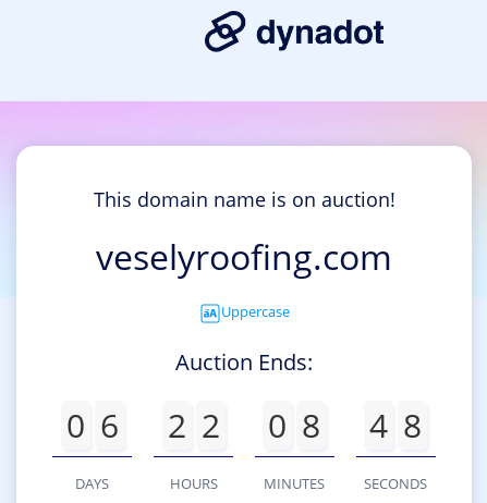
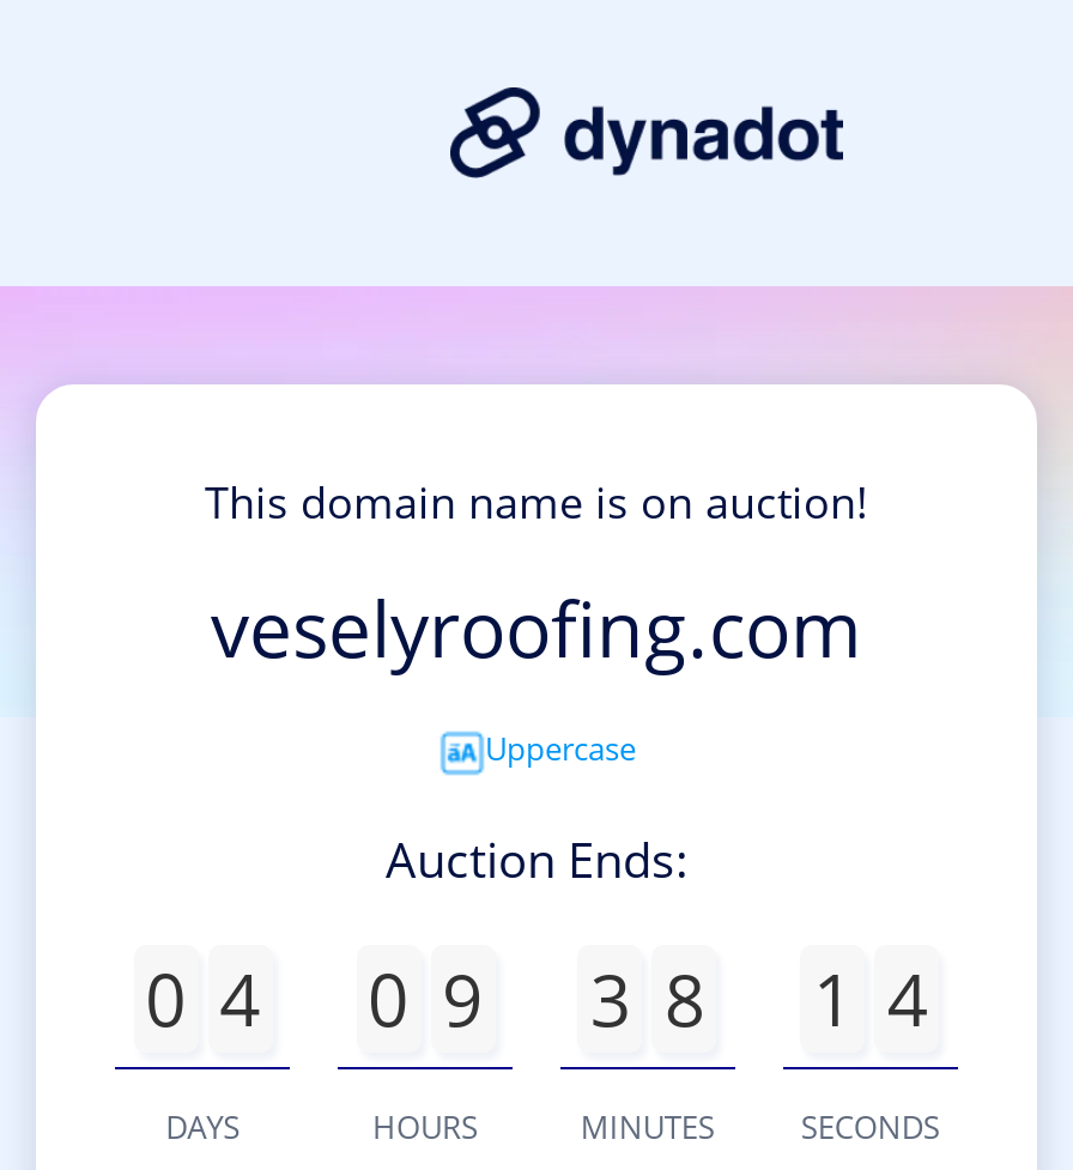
- 0 6
+ 0 4

- 2 2
+ 0 9

- 0 8
+ 3 8

- 4 8
+ 1 4
